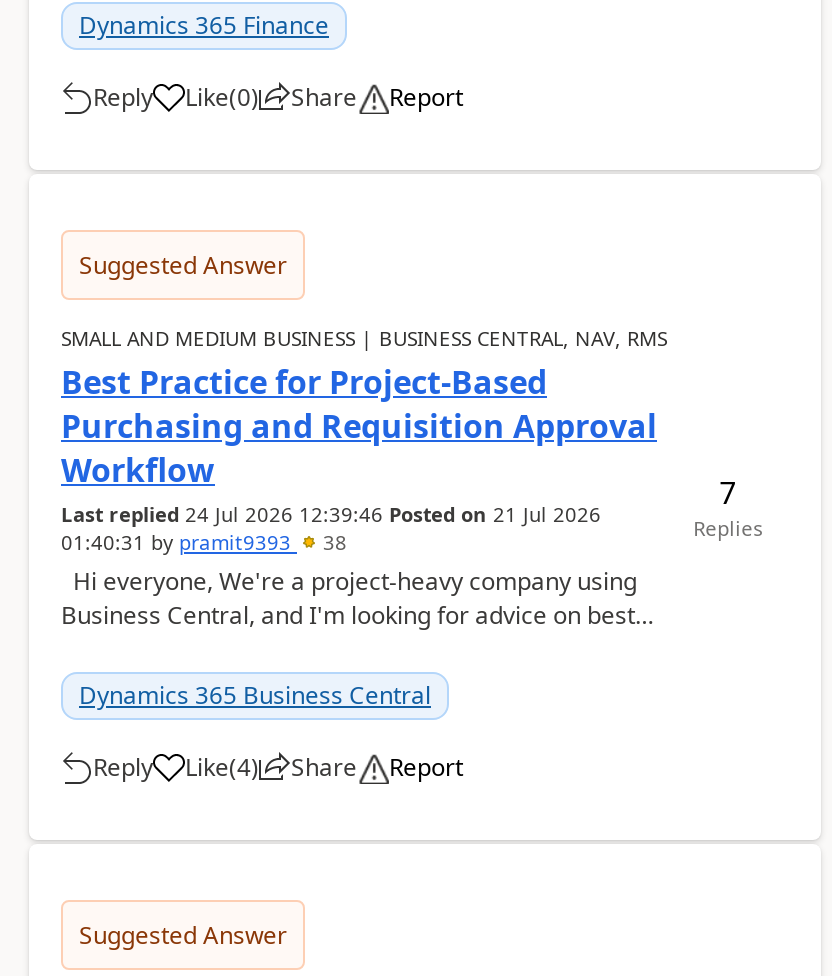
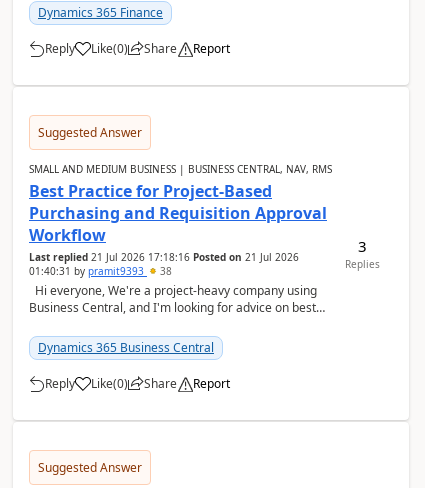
- 7
+ 3

- Last replied 24 Jul 2026 12:39:46 Posted on 21 Jul 2026
+ Last replied 21 Jul 2026 17:18:16 Posted on 21 Jul 2026

- (4)
+ (0)
